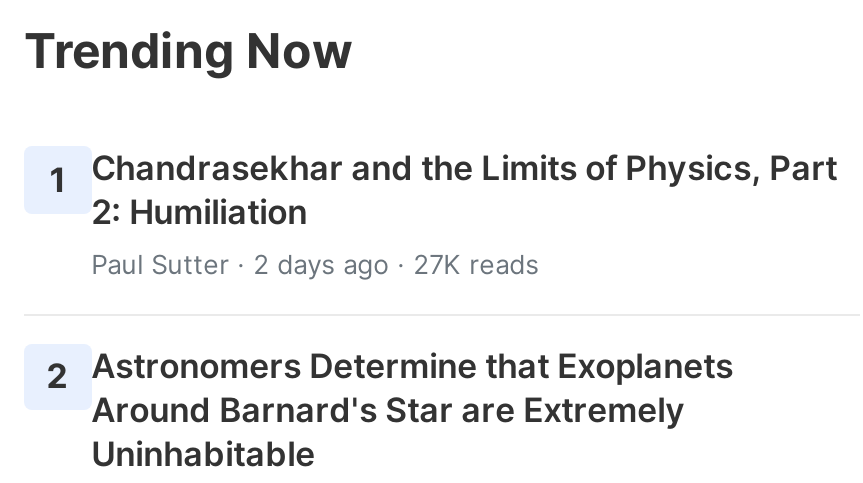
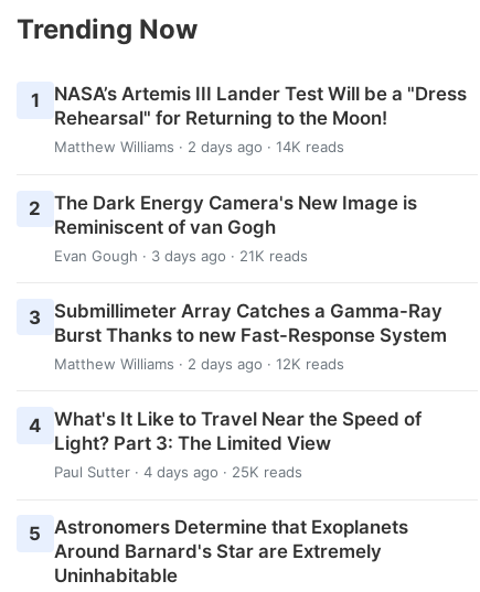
- Chandrasekhar and the Limits of Physics, Part
- 2: Humiliation
- Paul Sutter · 2 days ago · 27K reads
- 2 Astronomers Determine that Exoplanets
+ NASA’s Artemis III Lander Test Will be a "Dress
+ Rehearsal" for Returning to the Moon!
+ Matthew Williams · 2 days ago · 14K reads
+ 2 The Dark Energy Camera's New Image is
+ Reminiscent of van Gogh
+ Evan Gough · 3 days ago · 21K reads
+ 3 Submillimeter Array Catches a Gamma-Ray
+ Burst Thanks to new Fast-Response System
+ Matthew Williams · 2 days ago · 12K reads
+ 4 What's It Like to Travel Near the Speed of
+ Light? Part 3: The Limited View
+ Paul Sutter · 4 days ago · 25K reads
+ 5 Astronomers Determine that Exoplanets
